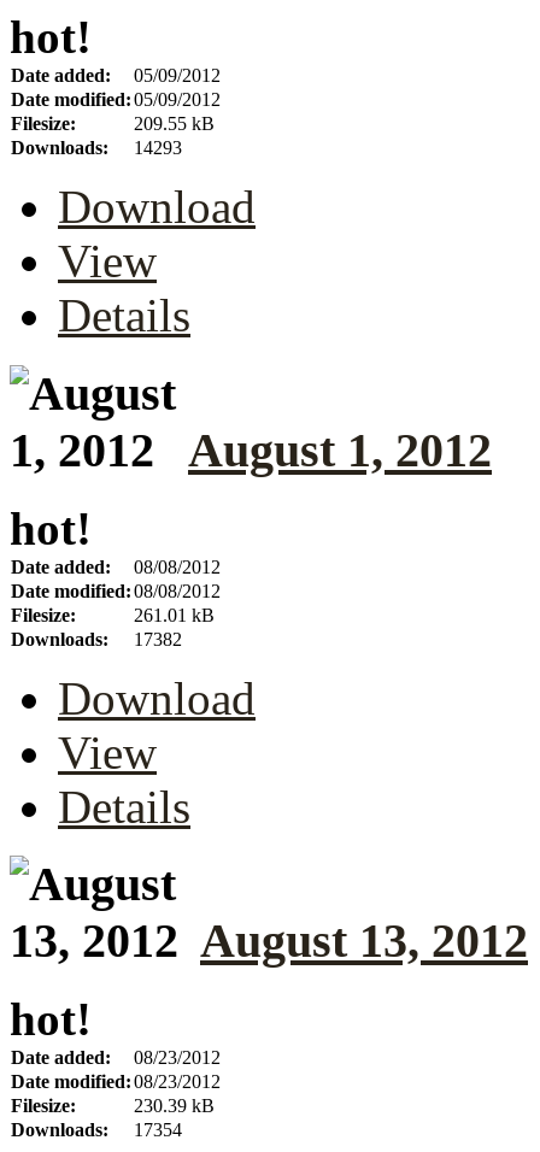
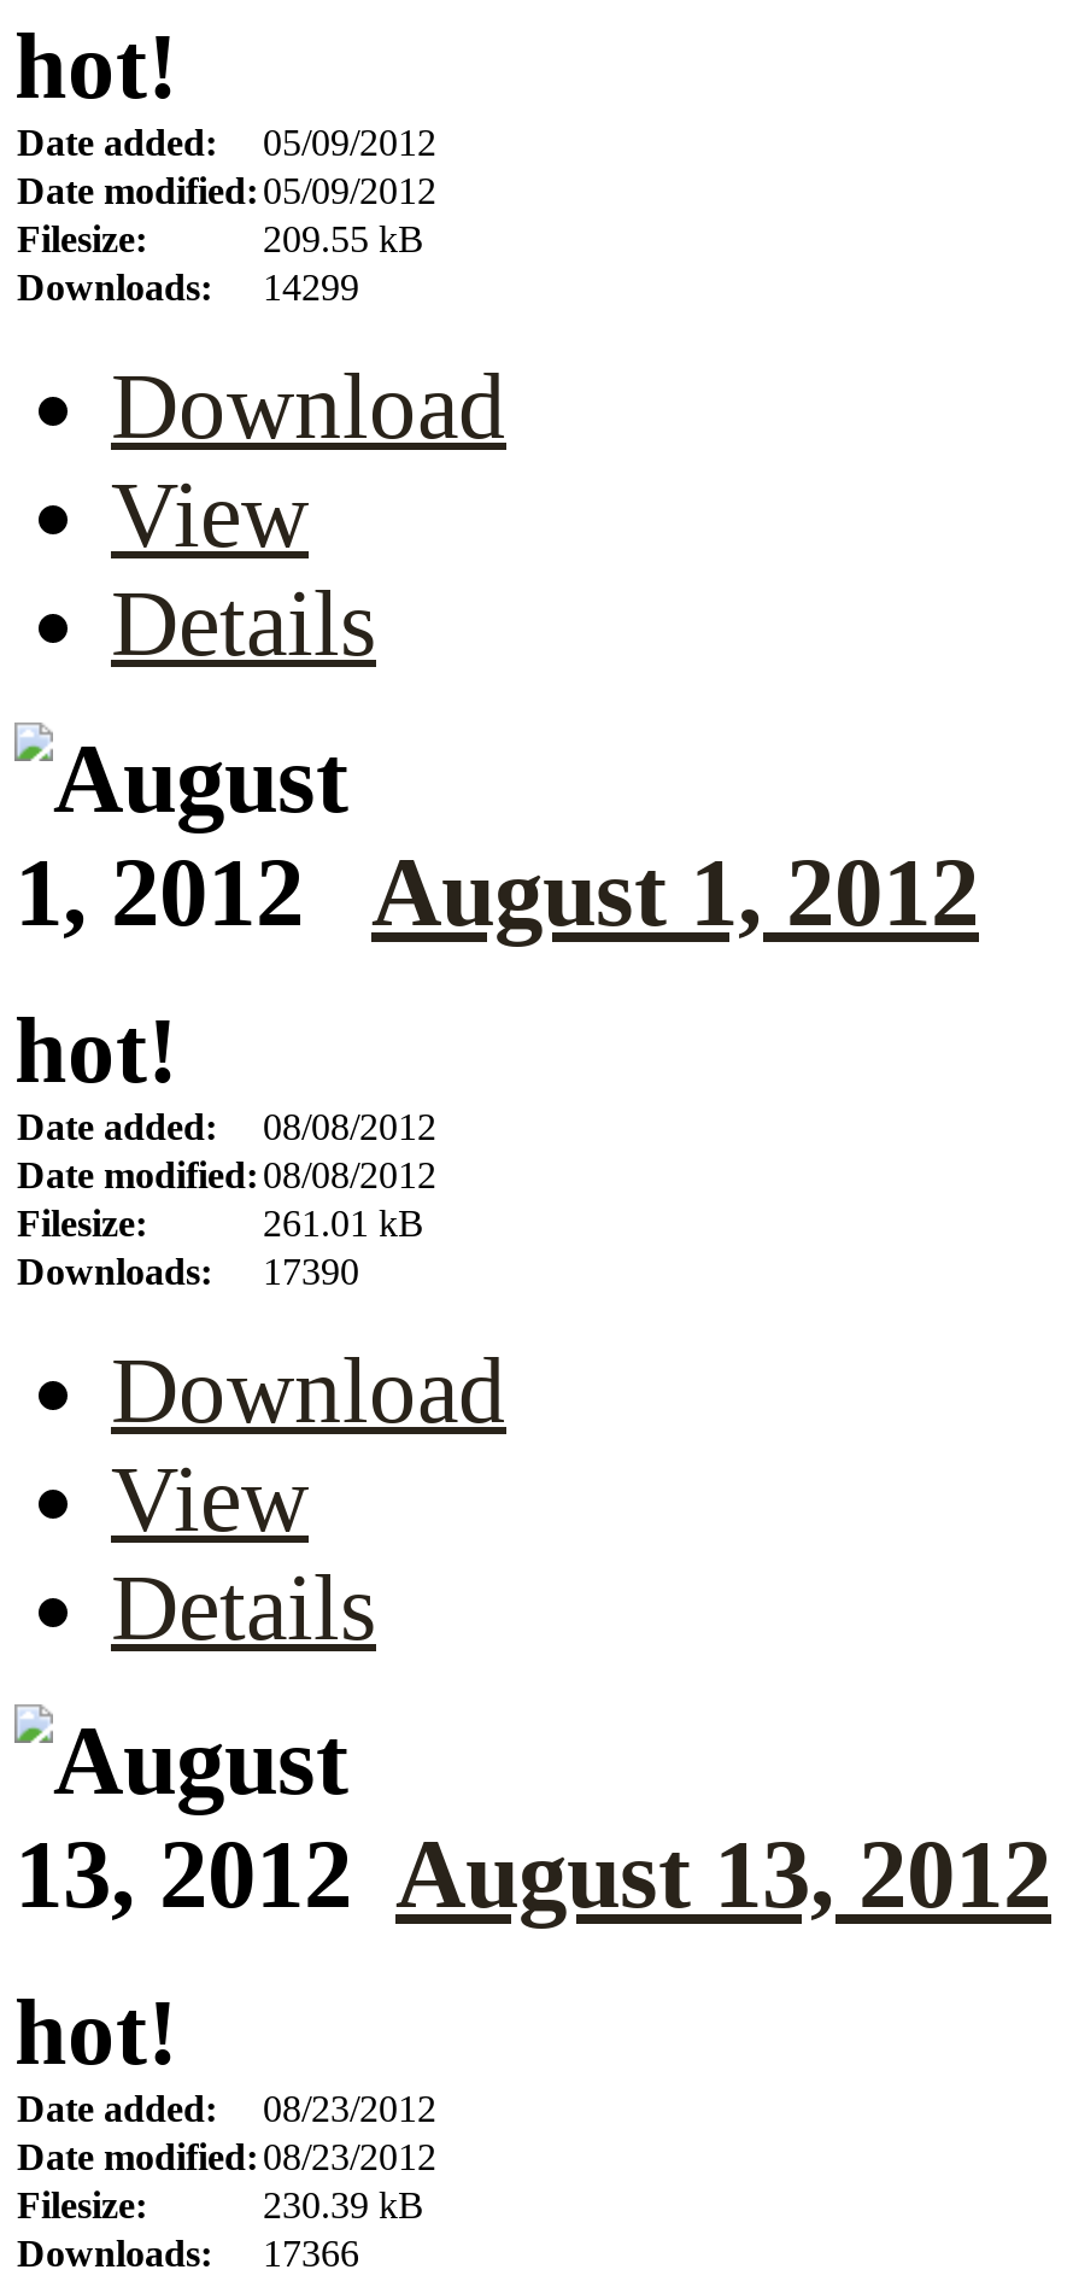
- Downloads: 14293
+ Downloads: 14299

- Downloads: 17382
+ Downloads: 17390

- Downloads: 17354
+ Downloads: 17366
